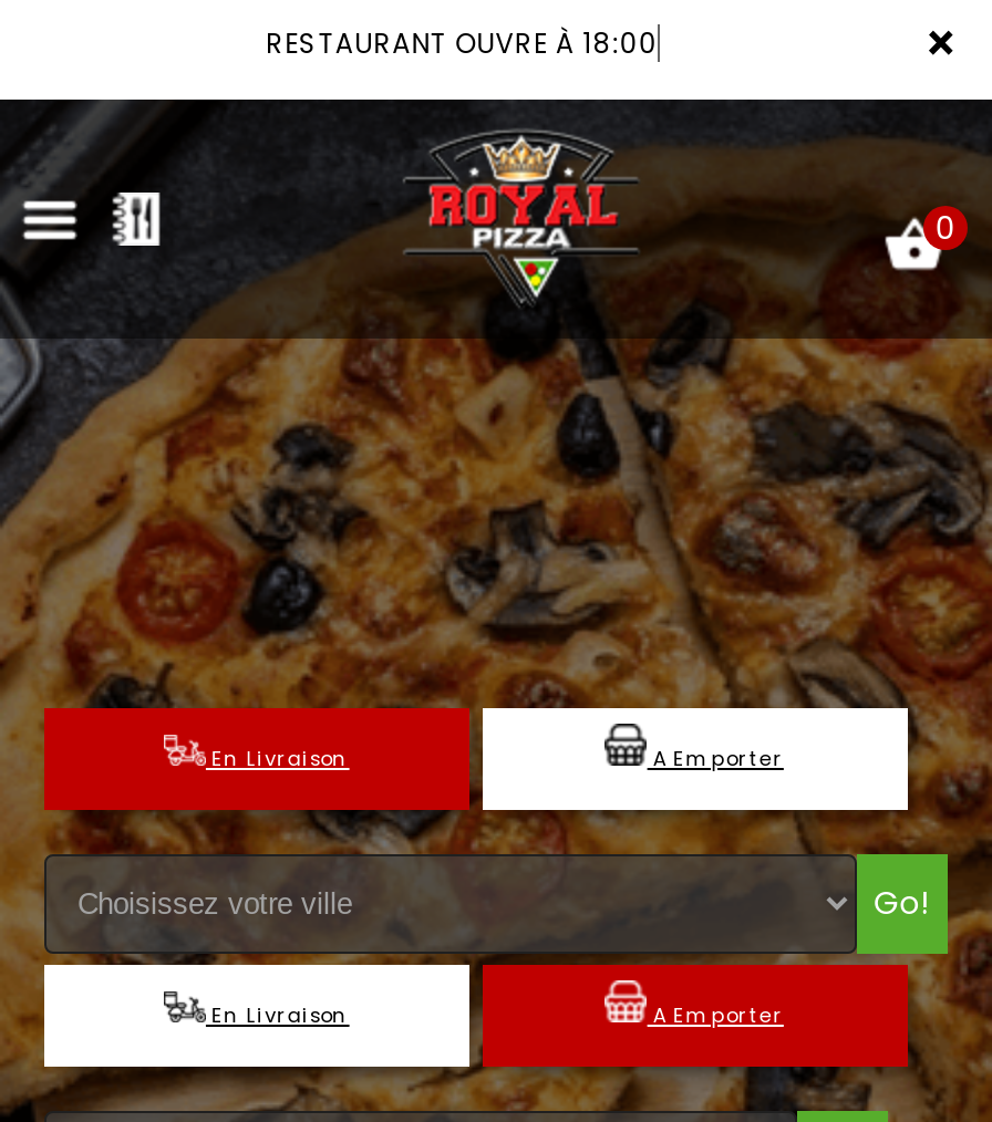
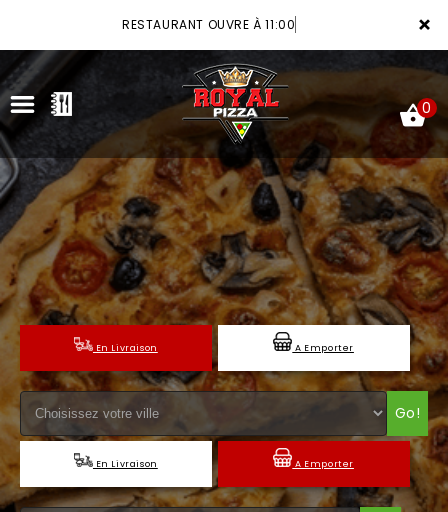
- RESTAURANT OUVRE À 18:00
+ RESTAURANT OUVRE À 11:00
